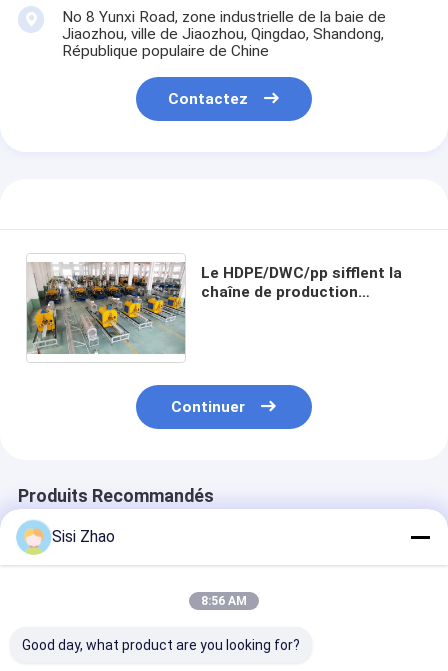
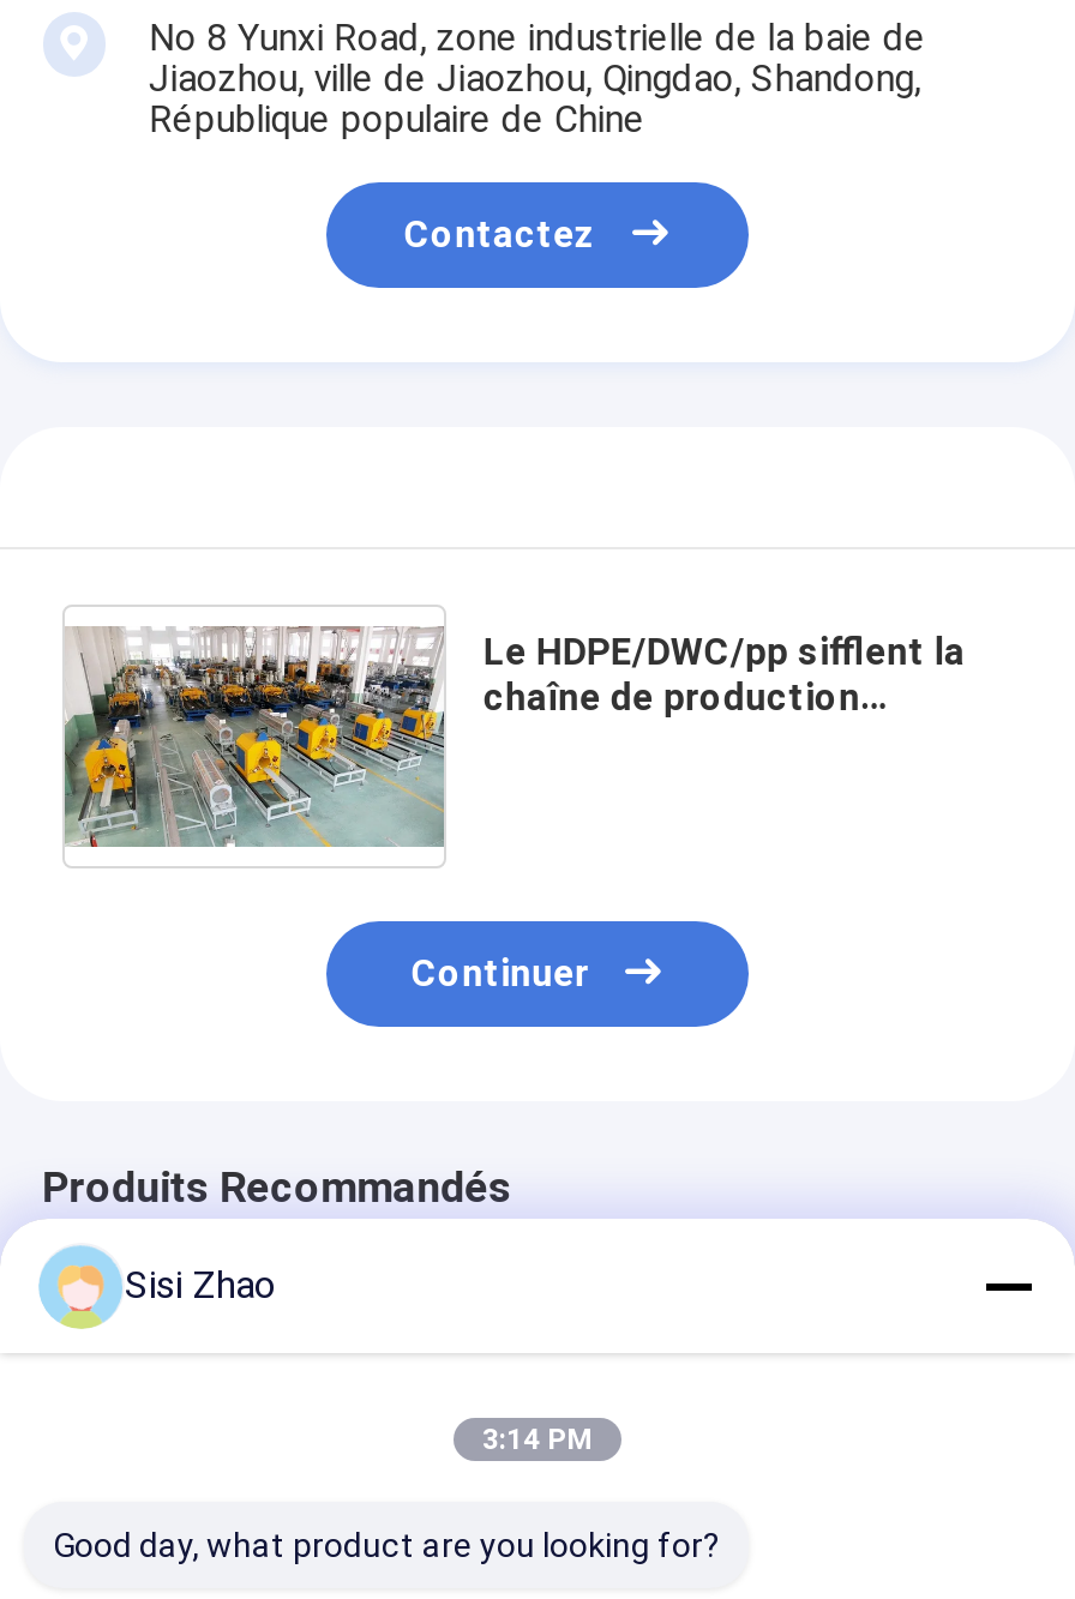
- 8:56 AM
+ 3:14 PM
